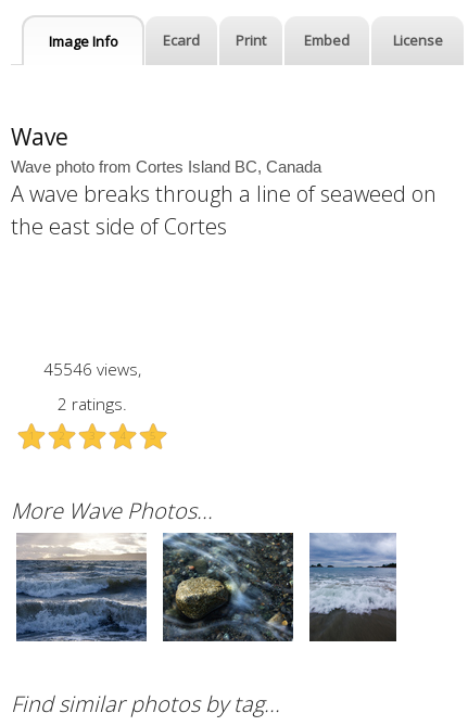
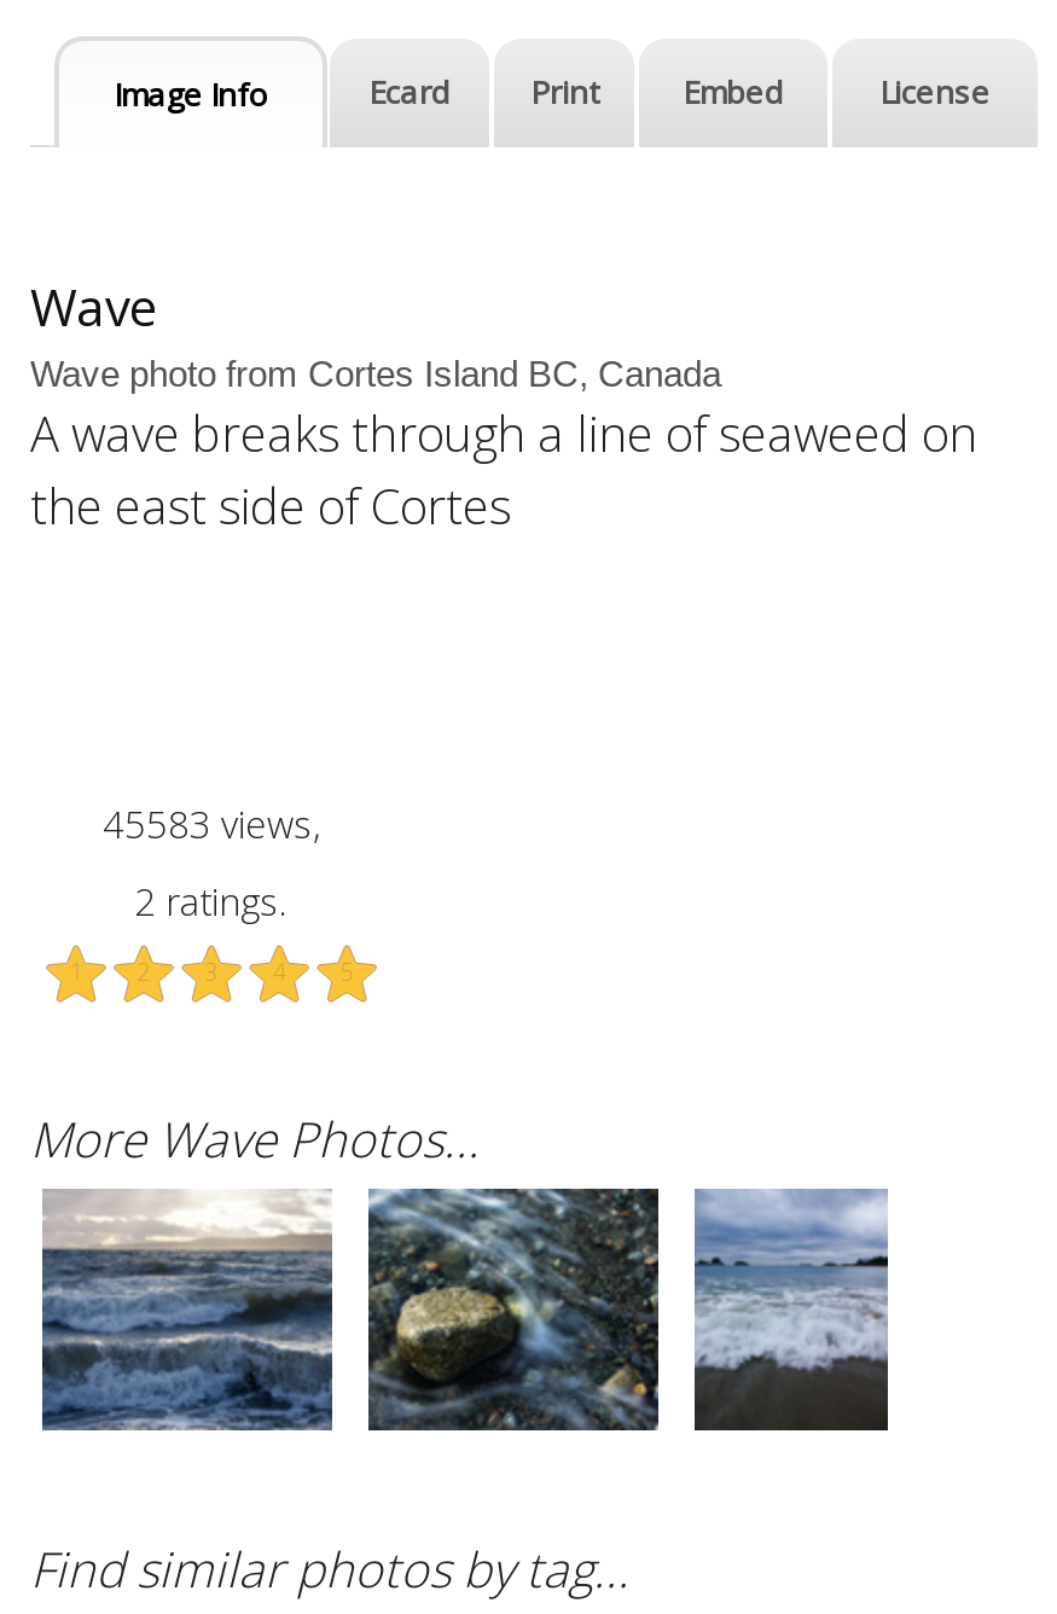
- 45546 views,
+ 45583 views,
